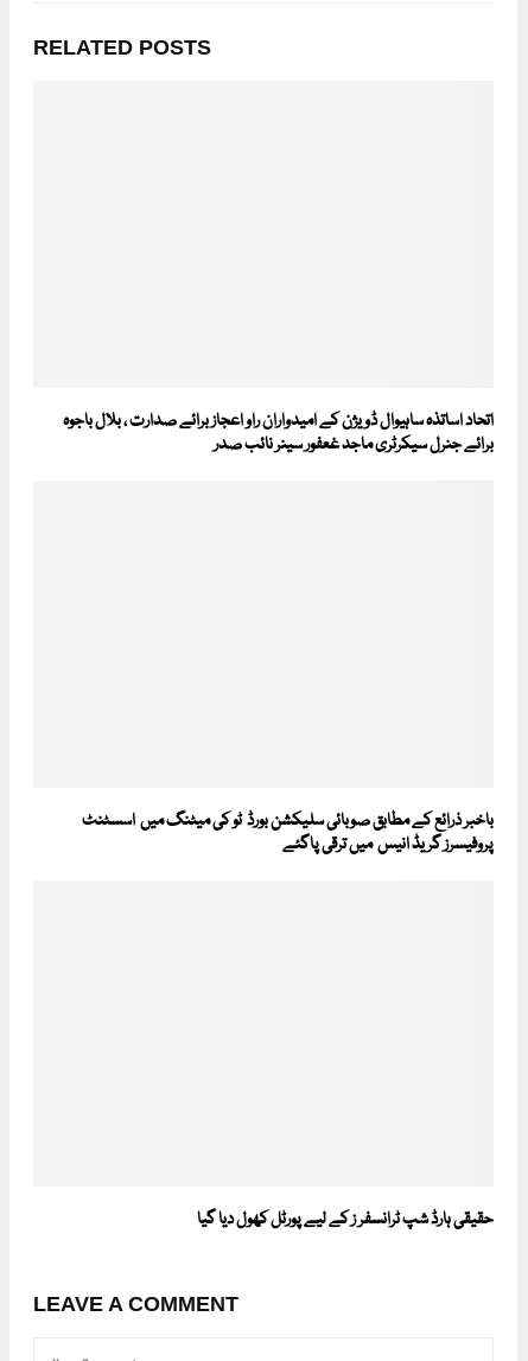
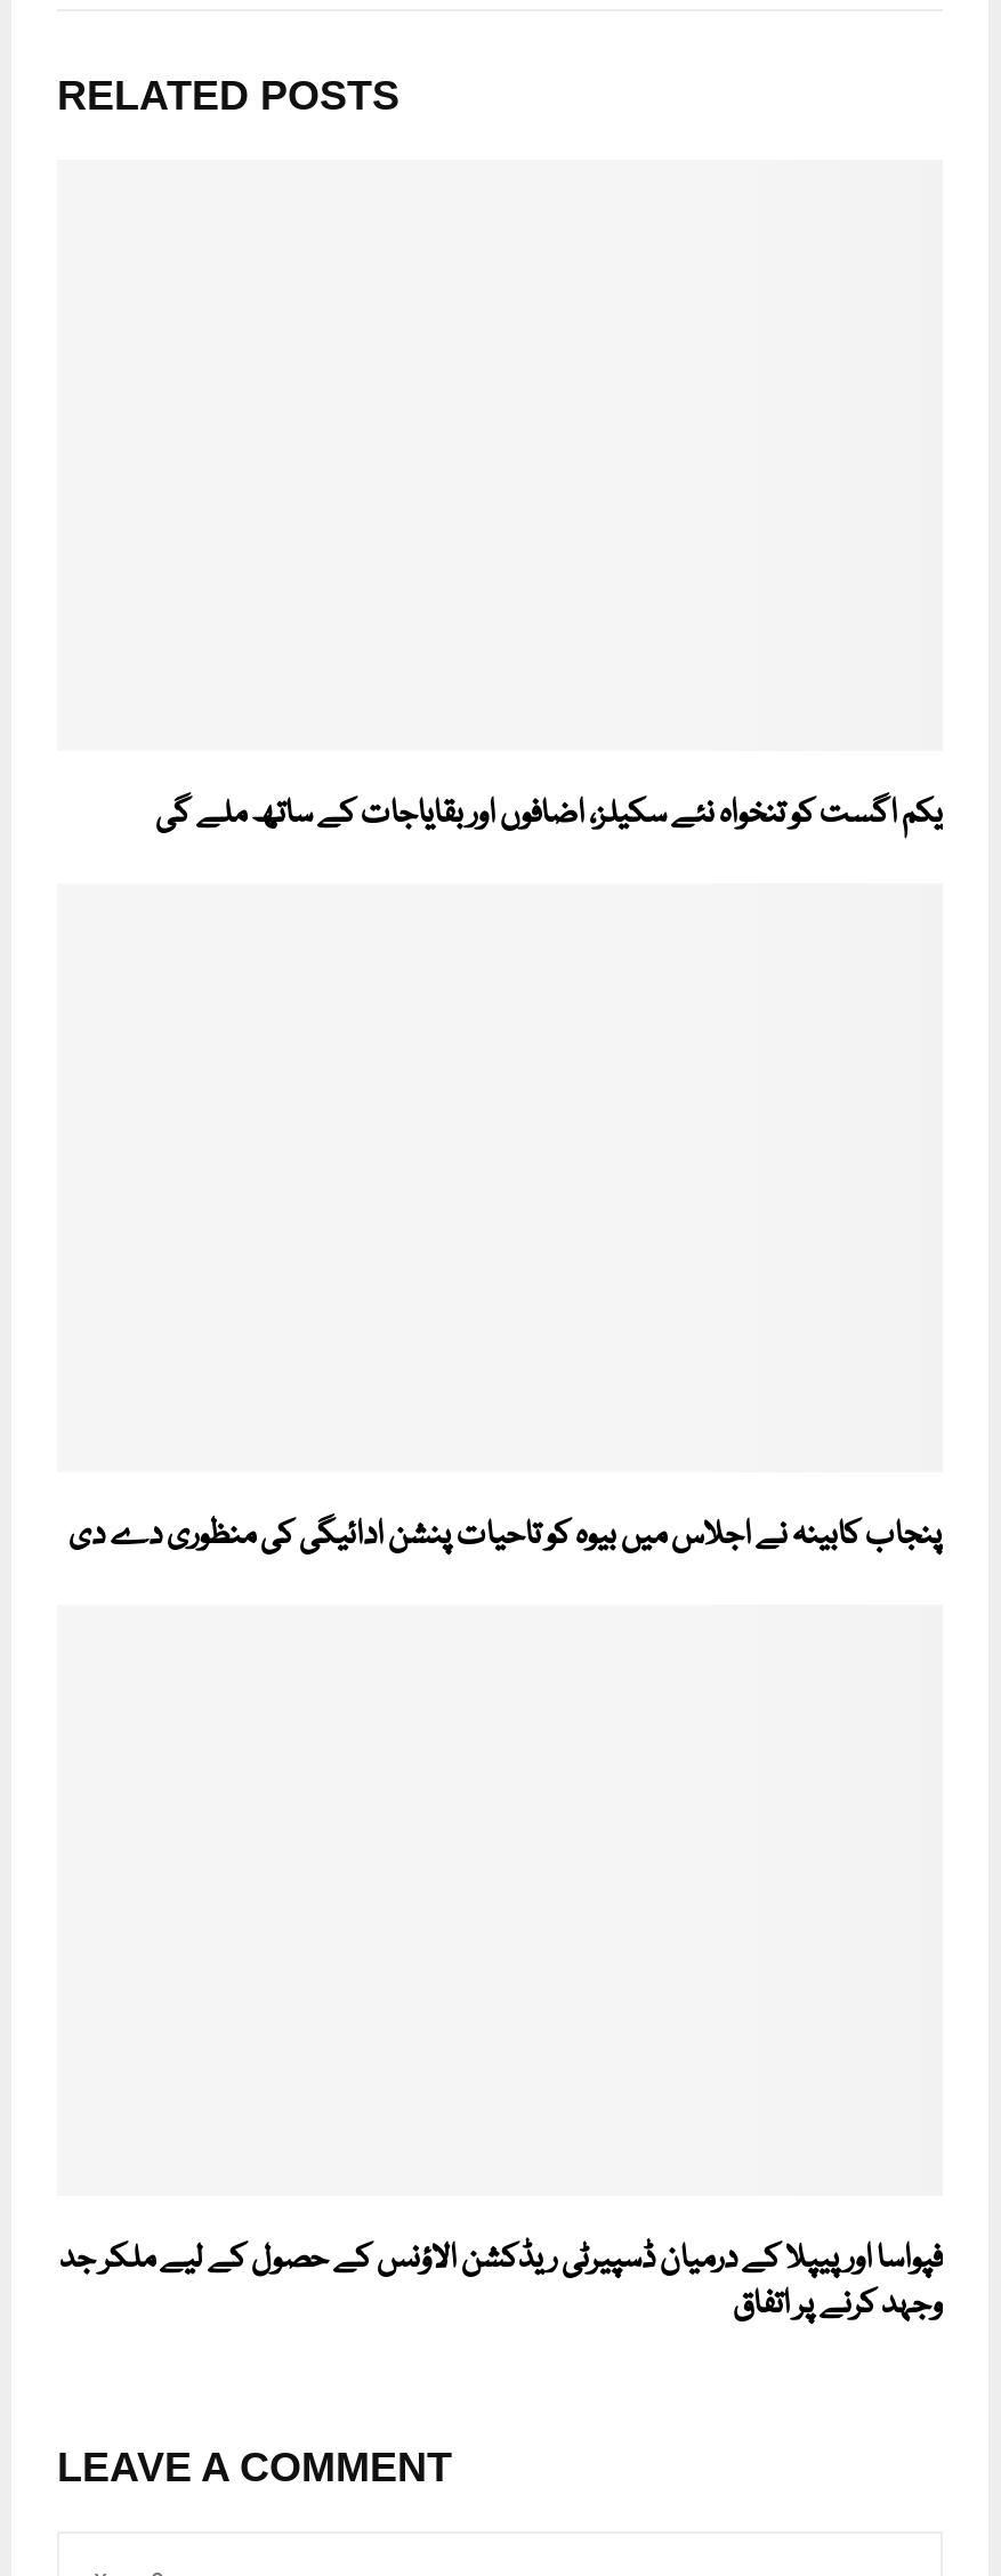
- اتحاد اساتذہ ساہیوال ڈویژن کے امیدواران راو اعجاز برائے صدارت ، بلال باجوہ
- برائے جنرل سیکرٹری ماجد غعفور سینر نائب صدر
+ یکم اگست کو تنخواہ نئے سکیلز، اضافوں اور بقایاجات کے ساتھ ملے گی

- باخبر ذرائع کے مطابق صوبائی سلیکشن بورڈ ٹو کی میٹنگ میں اسسٹنٹ
- پروفیسرز گریڈ انیس میں ترقی پاگئے
+ پنجاب کابینہ نے اجلاس میں بیوہ کو تاحیات پنشن ادائیگی کی منظوری دے دی

- حقیقی ہارڈ شپ ٹرانسفر ز کے لیے پورٹل کھول دیا گیا
+ فپواسا اور پیپلا کے درمیان ڈسپیرٹی ریڈکشن الاؤنس کے حصول کے لیے ملکر جد
+ وجہد کرنے پر اتفاق
